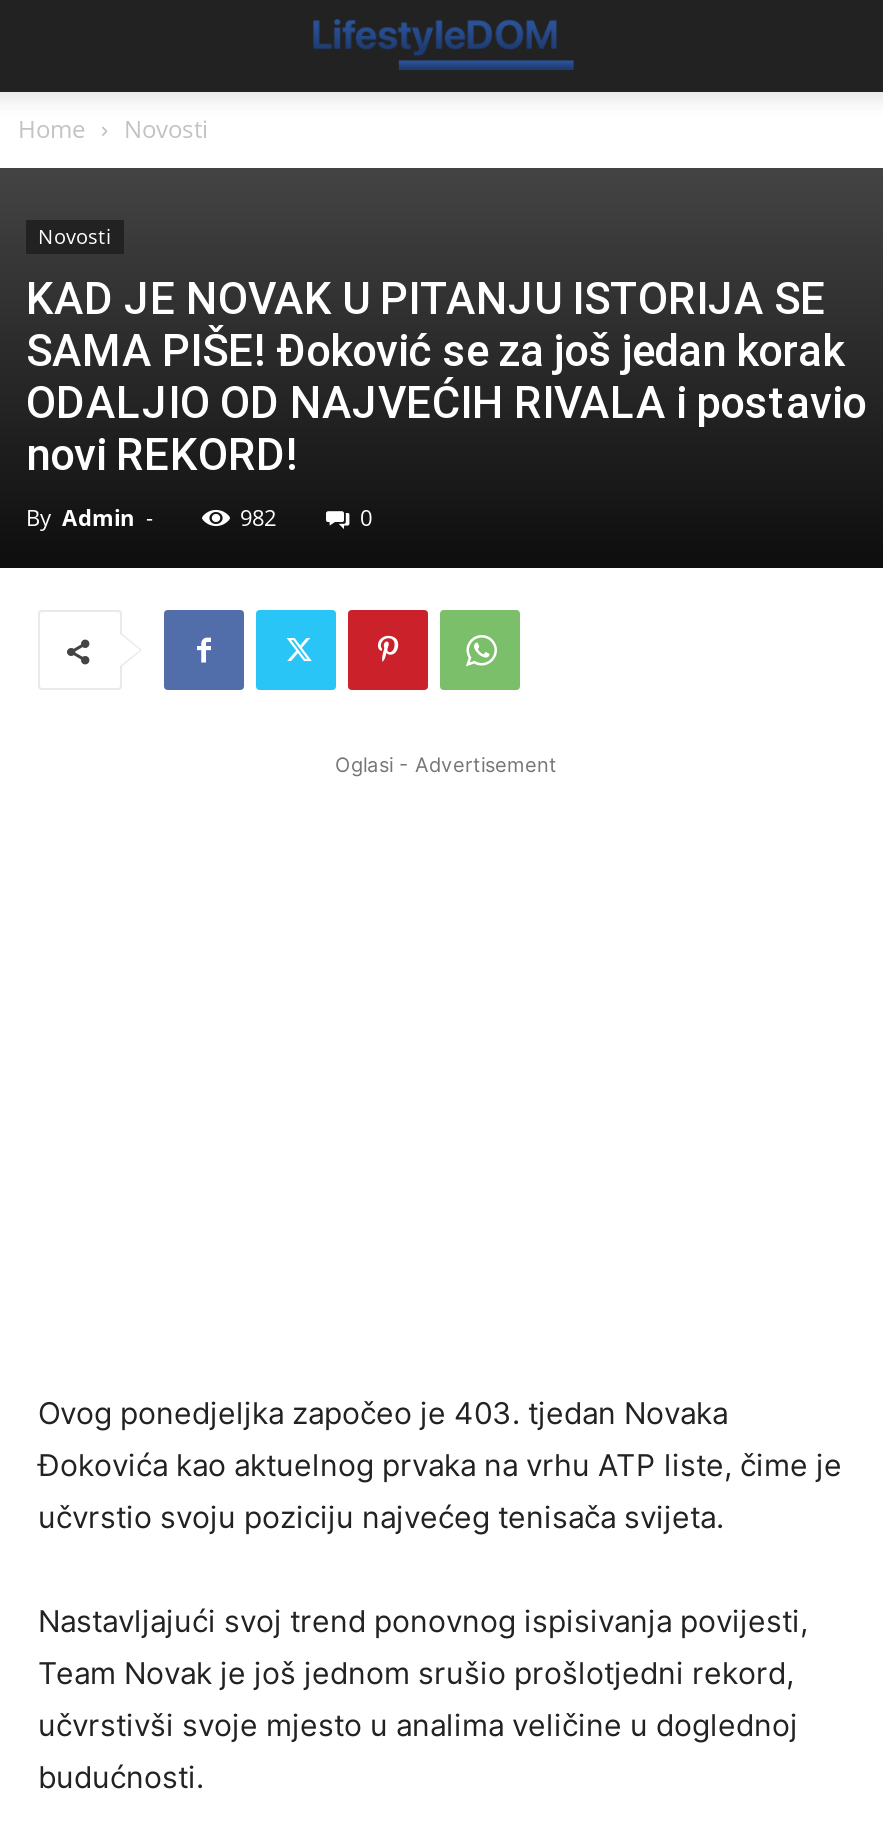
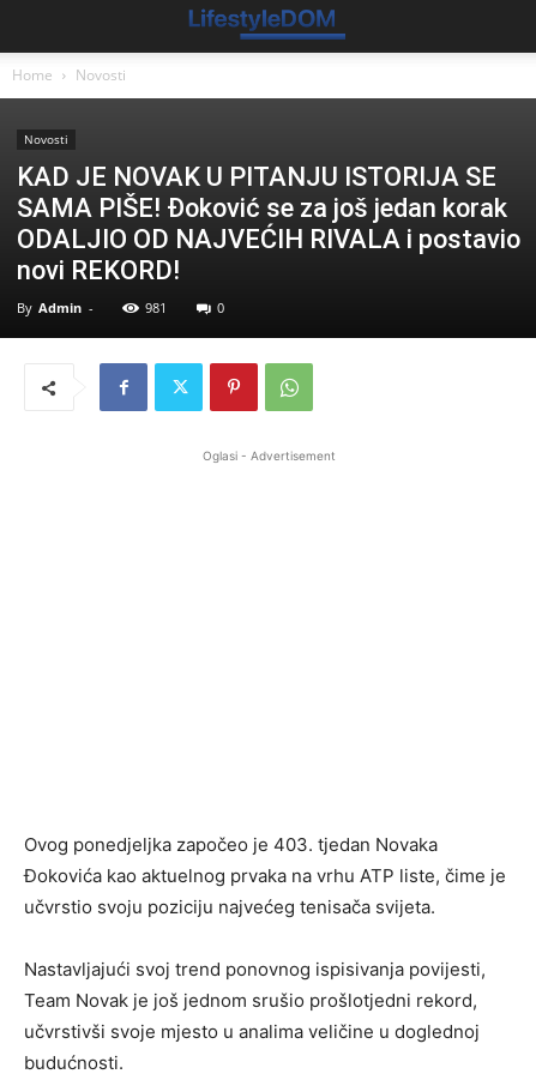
- 982
+ 981
